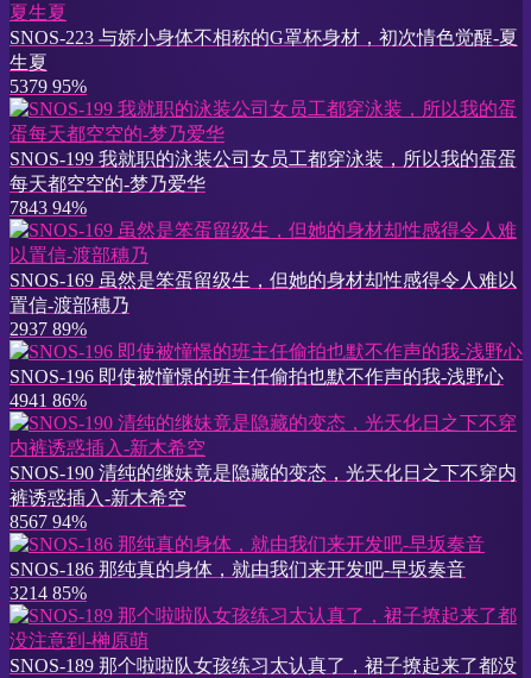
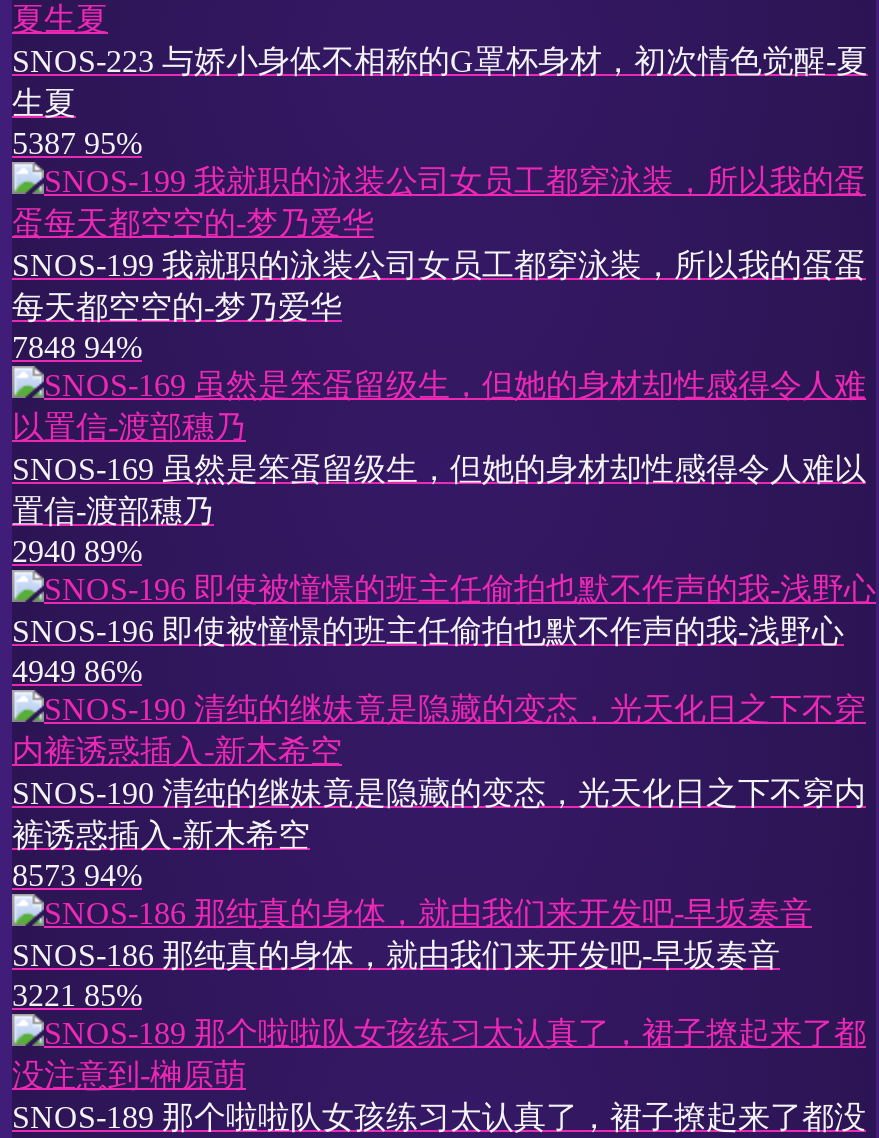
- 5379 95%
+ 5387 95%

- 7843 94%
+ 7848 94%

- 2937 89%
+ 2940 89%

- 4941 86%
+ 4949 86%

- 8567 94%
+ 8573 94%

- 3214 85%
+ 3221 85%
